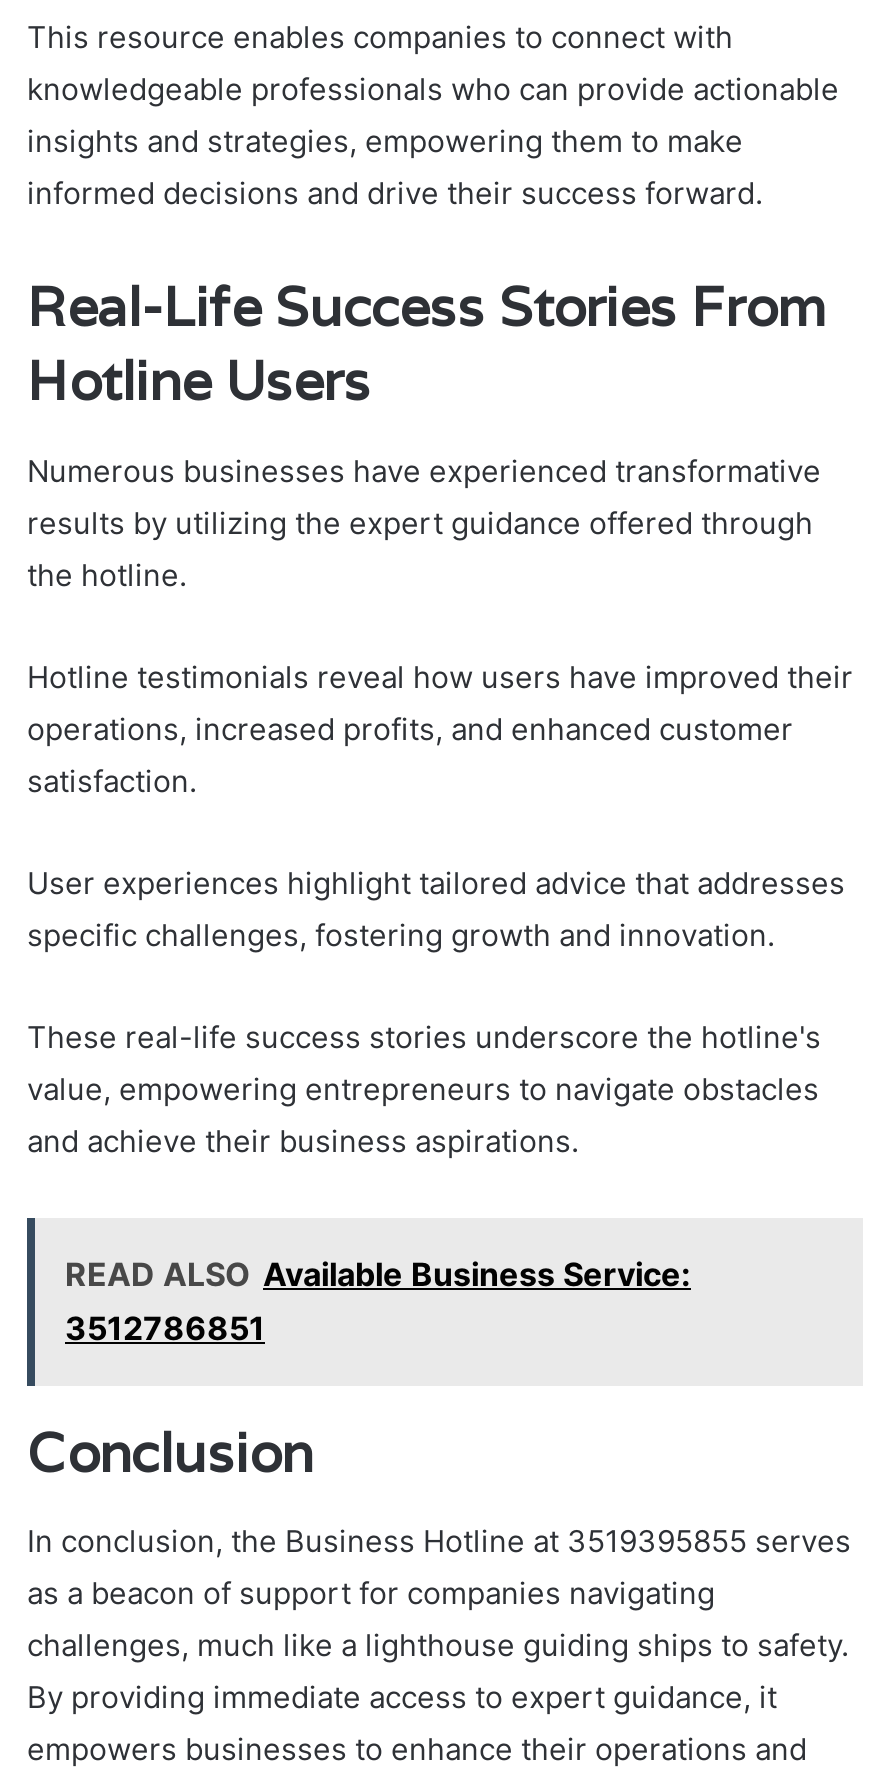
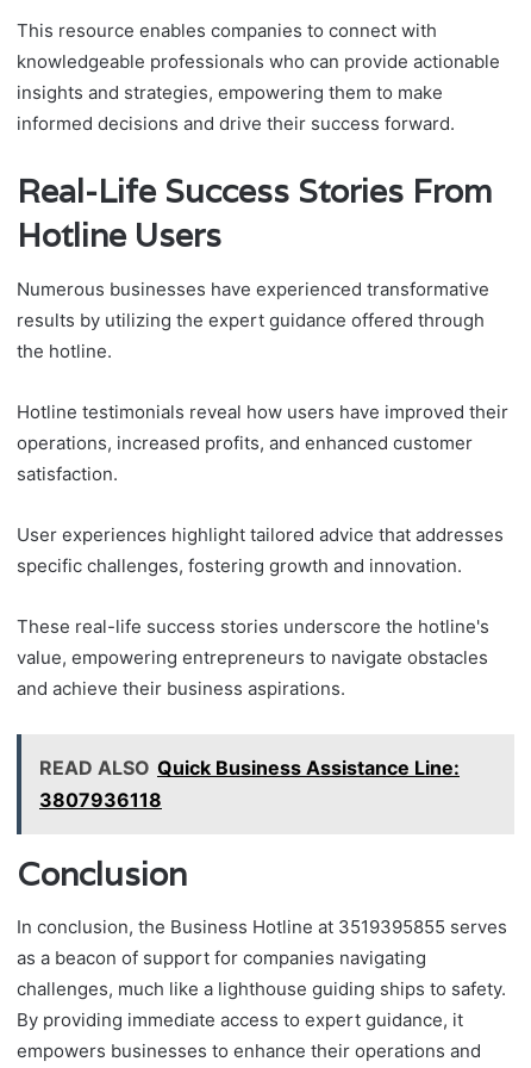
- READ ALSO Available Business Service:
- 3512786851
+ READ ALSO Quick Business Assistance Line:
+ 3807936118
